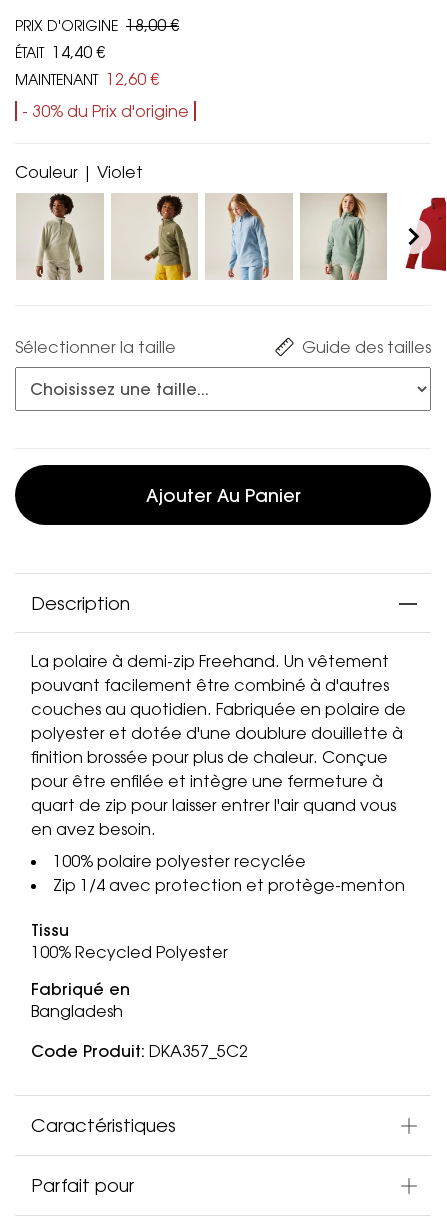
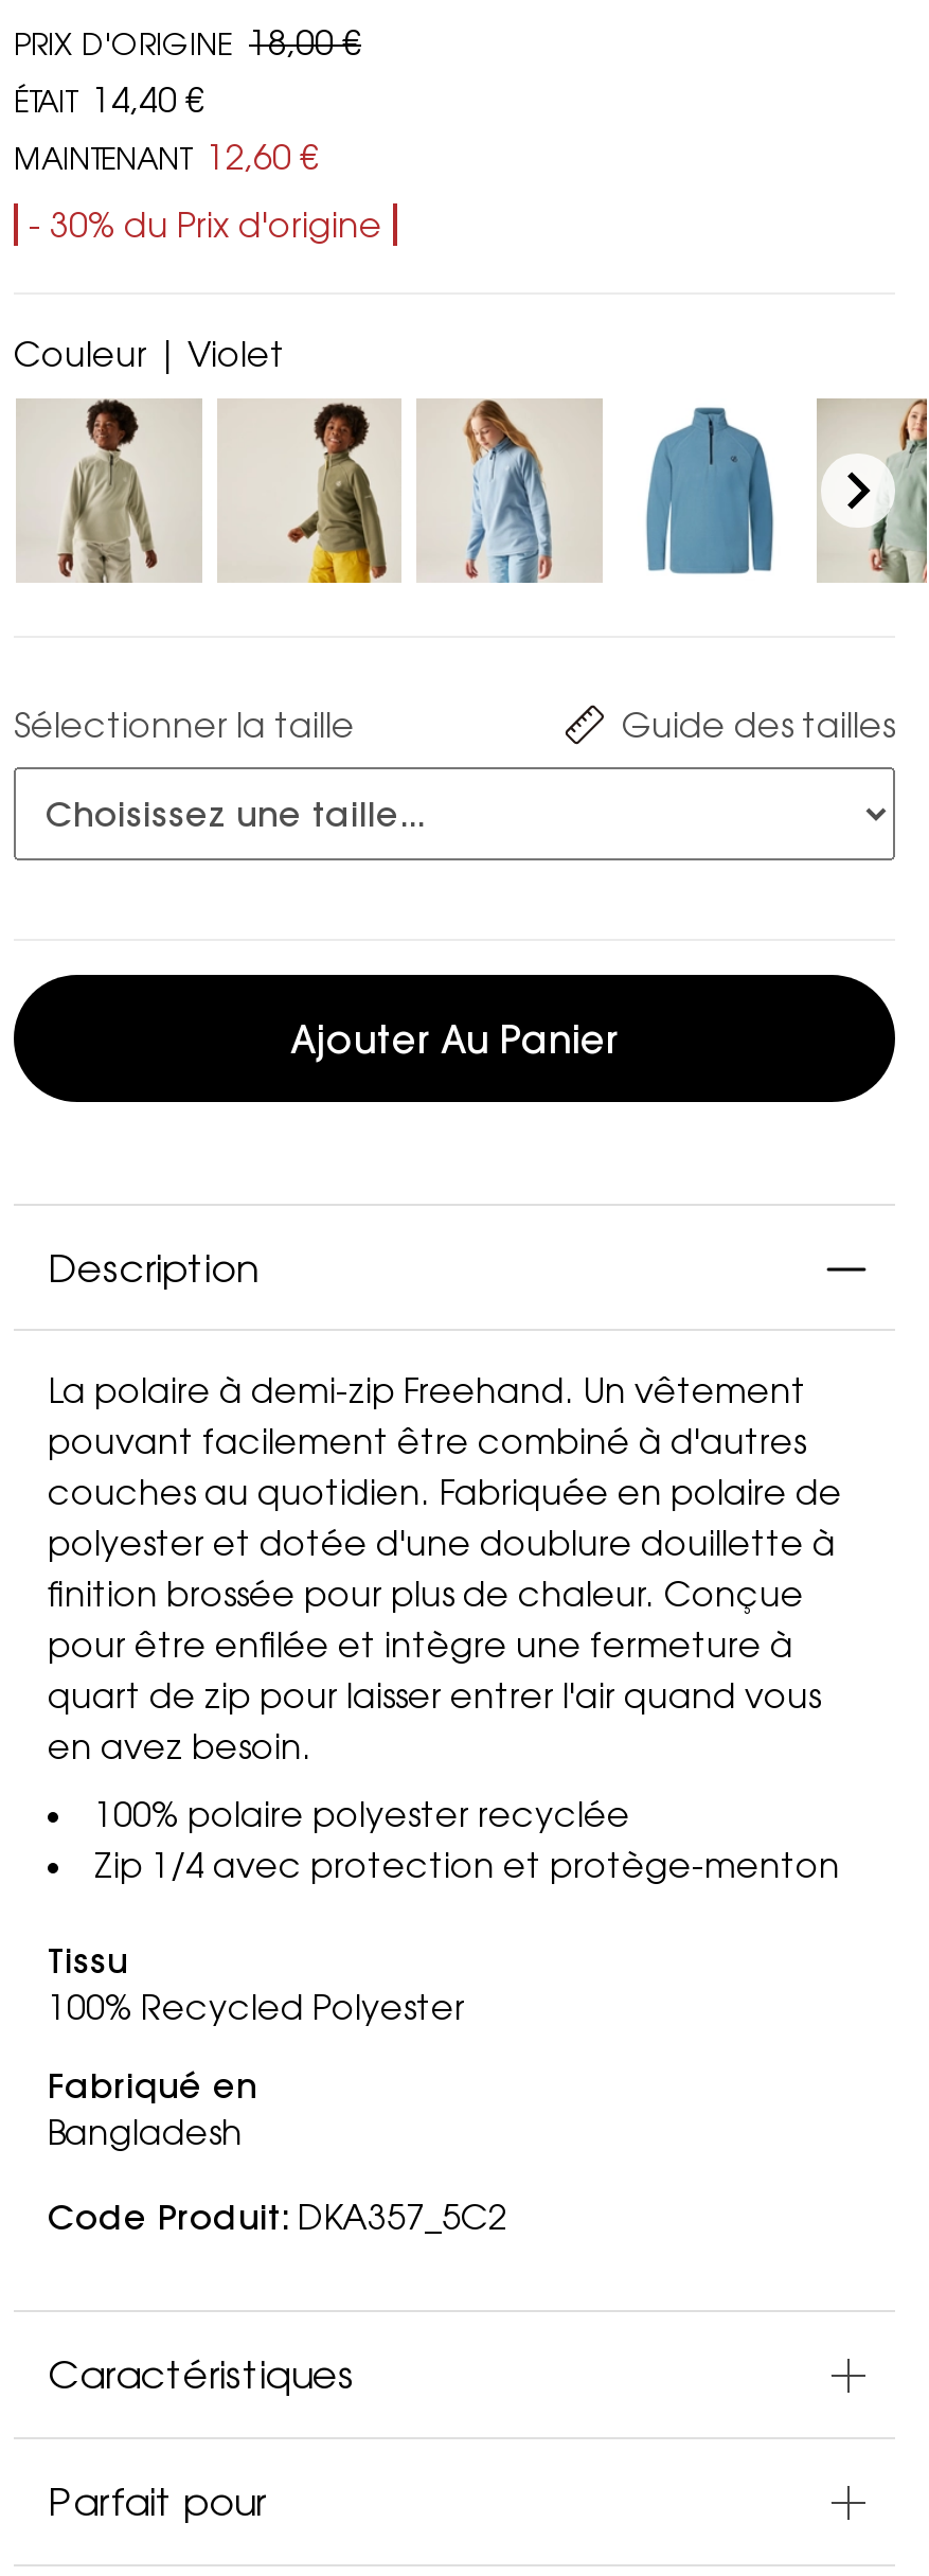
- [image]
+ [image]

- [image]
+ [image]
